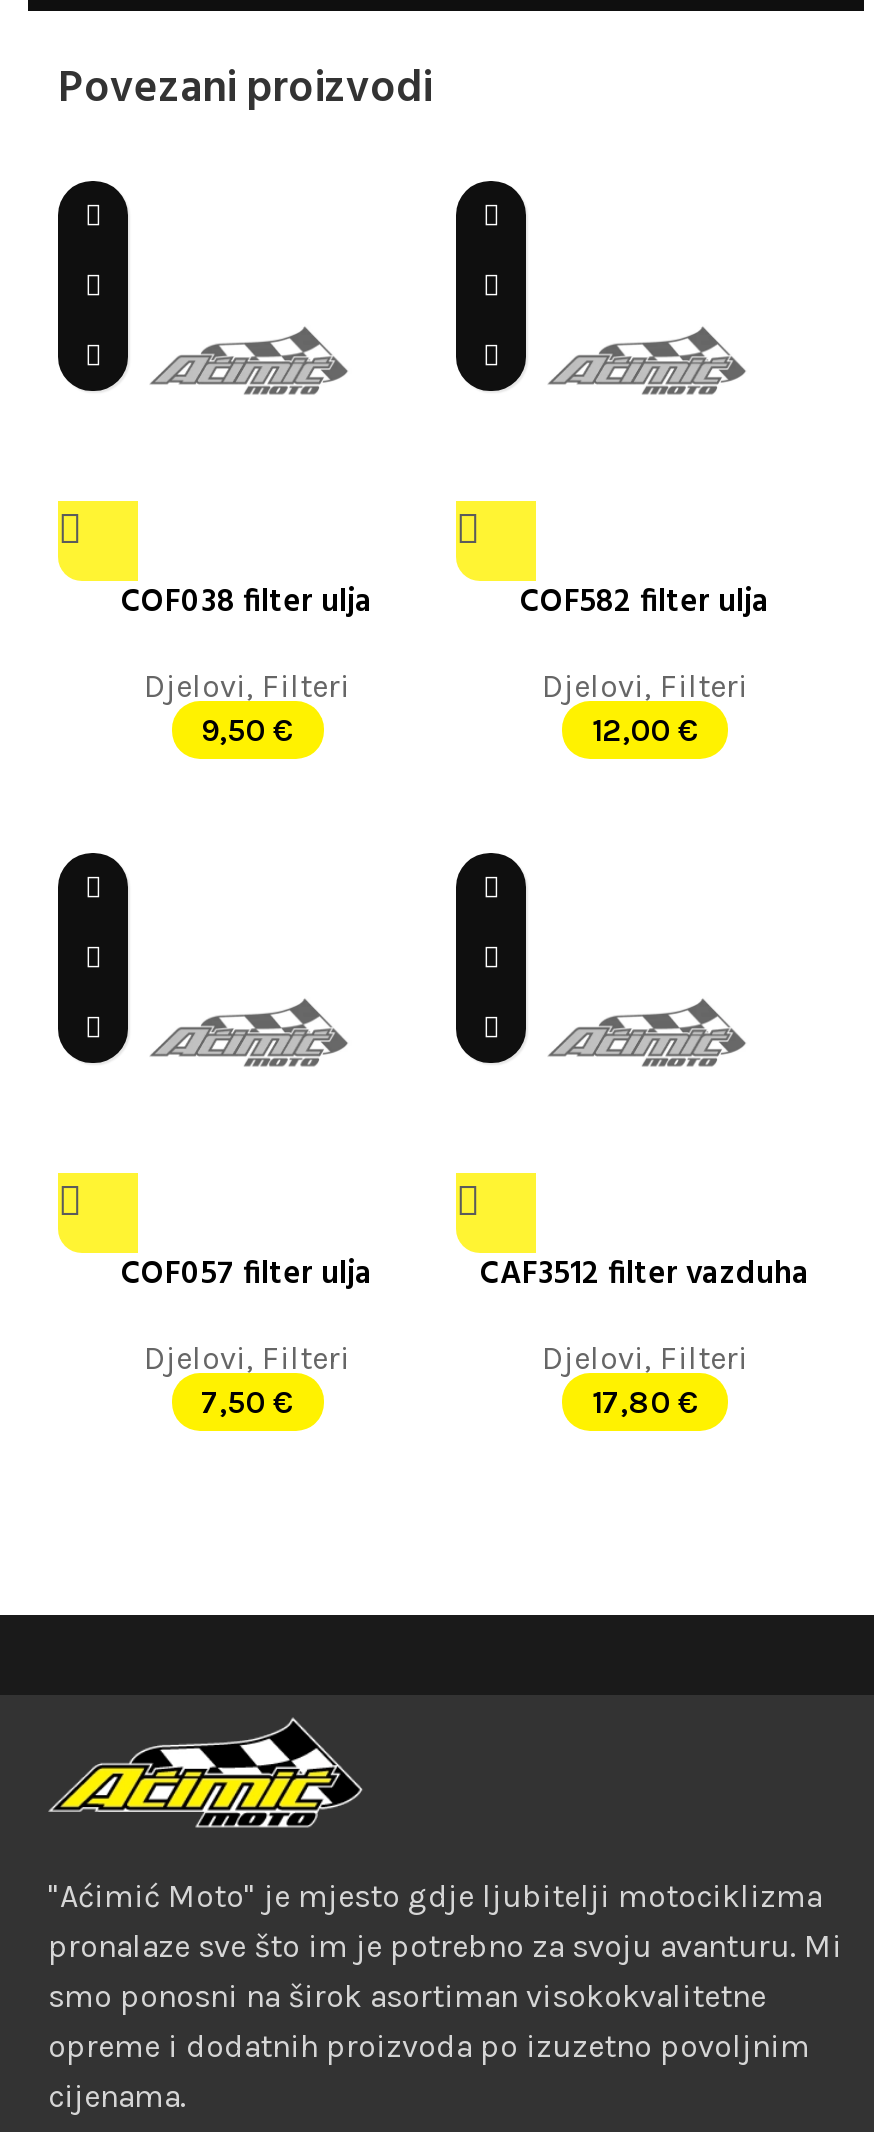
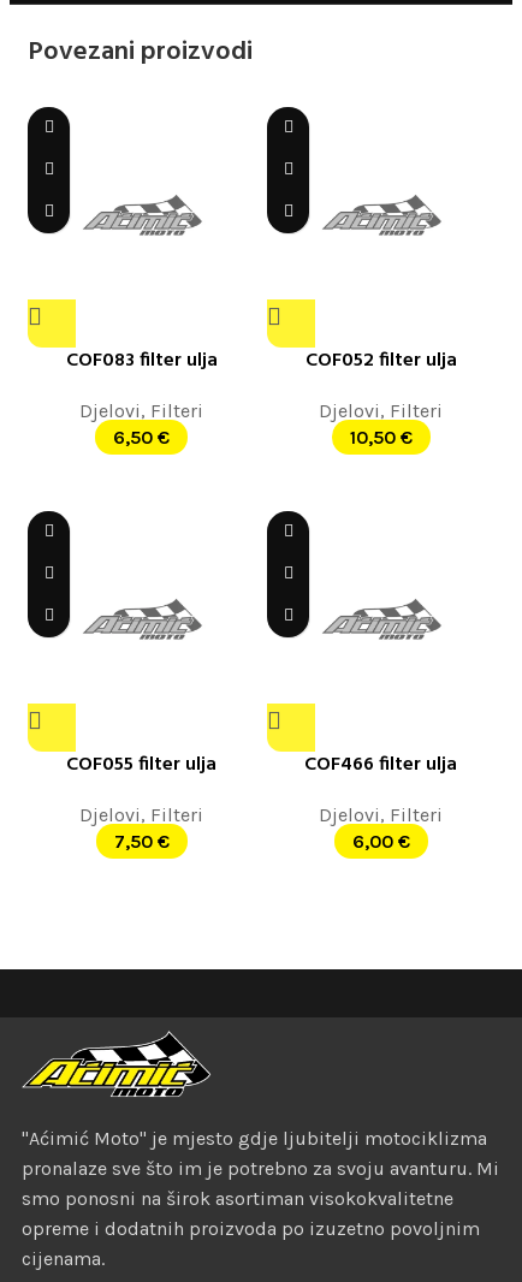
- COF038 filter ulja
+ COF083 filter ulja

- COF582 filter ulja
+ COF052 filter ulja

- 9,50 €
+ 6,50 €

- 12,00 €
+ 10,50 €

- COF057 filter ulja
+ COF055 filter ulja

- CAF3512 filter vazduha
+ COF466 filter ulja

- 17,80 €
+ 6,00 €
